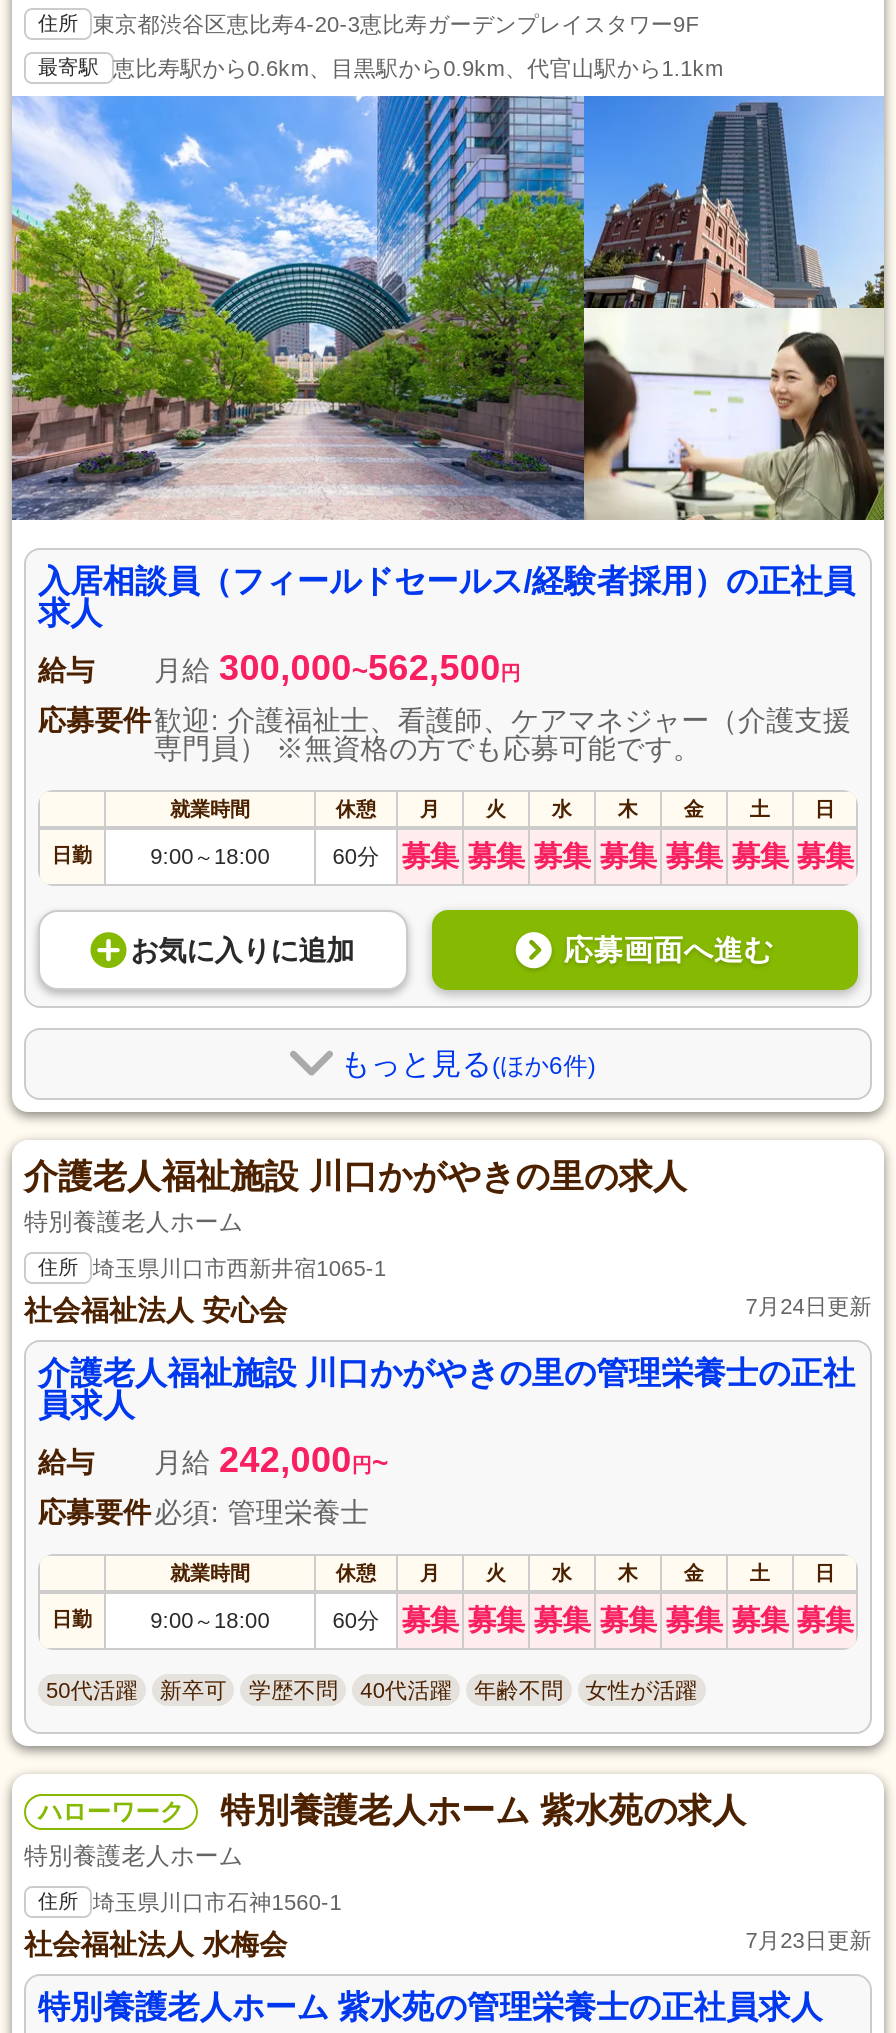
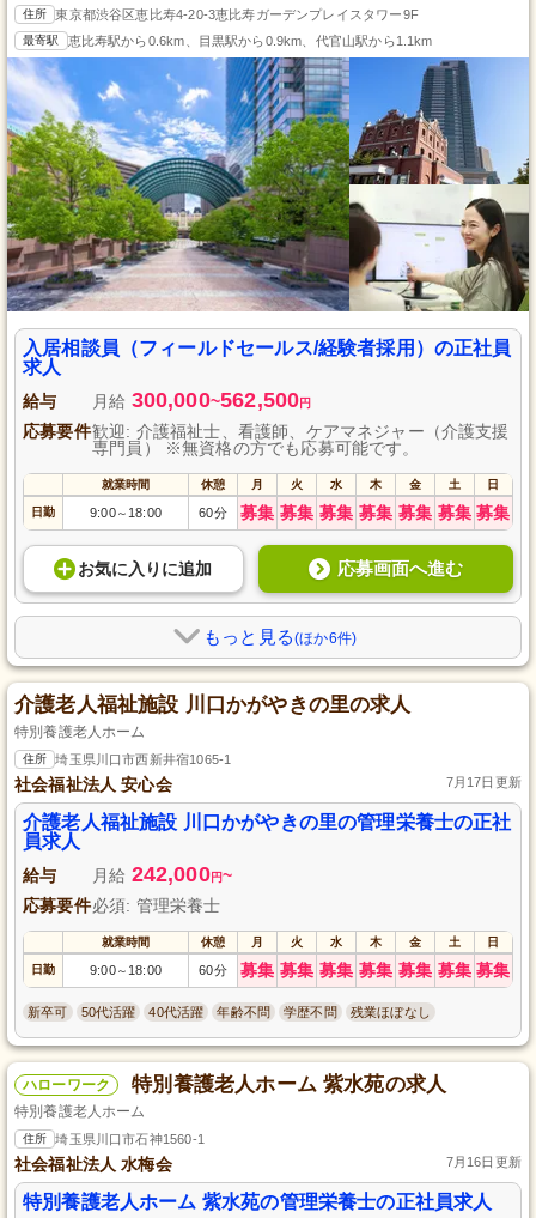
- 7月24日更新
+ 7月17日更新

- 50代活躍

- 学歴不問
+ 50代活躍

- 女性が活躍
+ 学歴不問
+ 残業ほぼなし

- 7月23日更新
+ 7月16日更新
